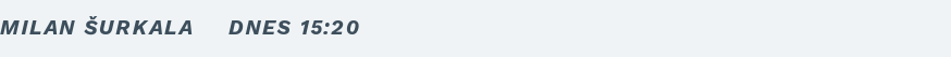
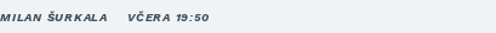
- MILAN ŠURKALA DNES 15:20
+ MILAN ŠURKALA VČERA 19:50
